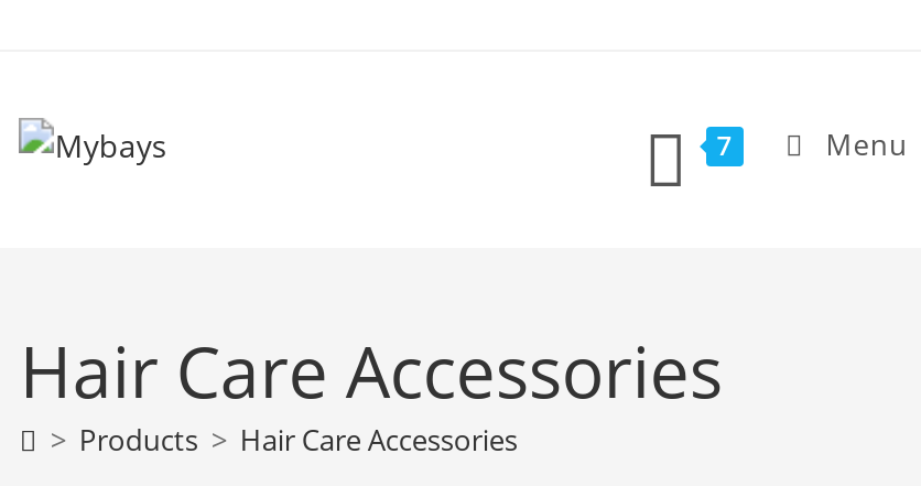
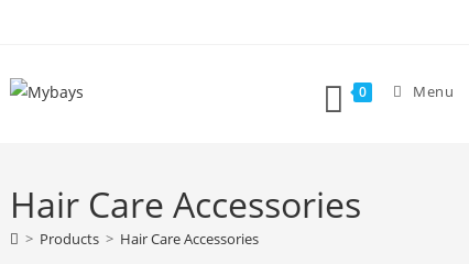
- 7
+ 0
